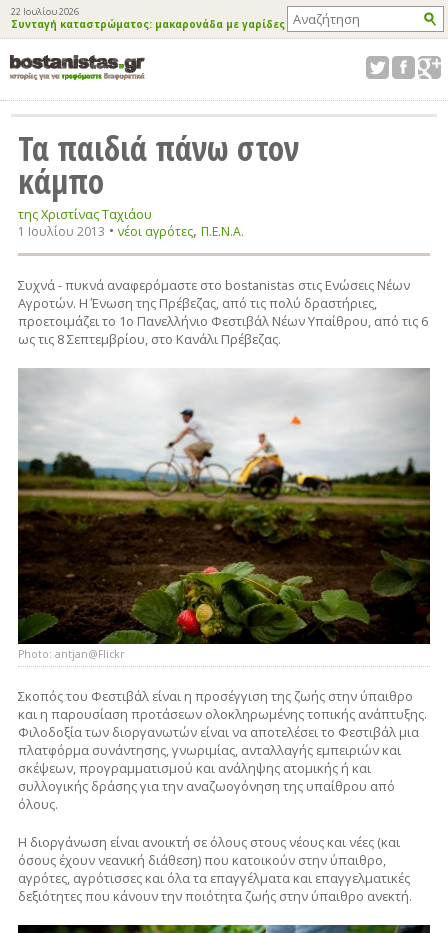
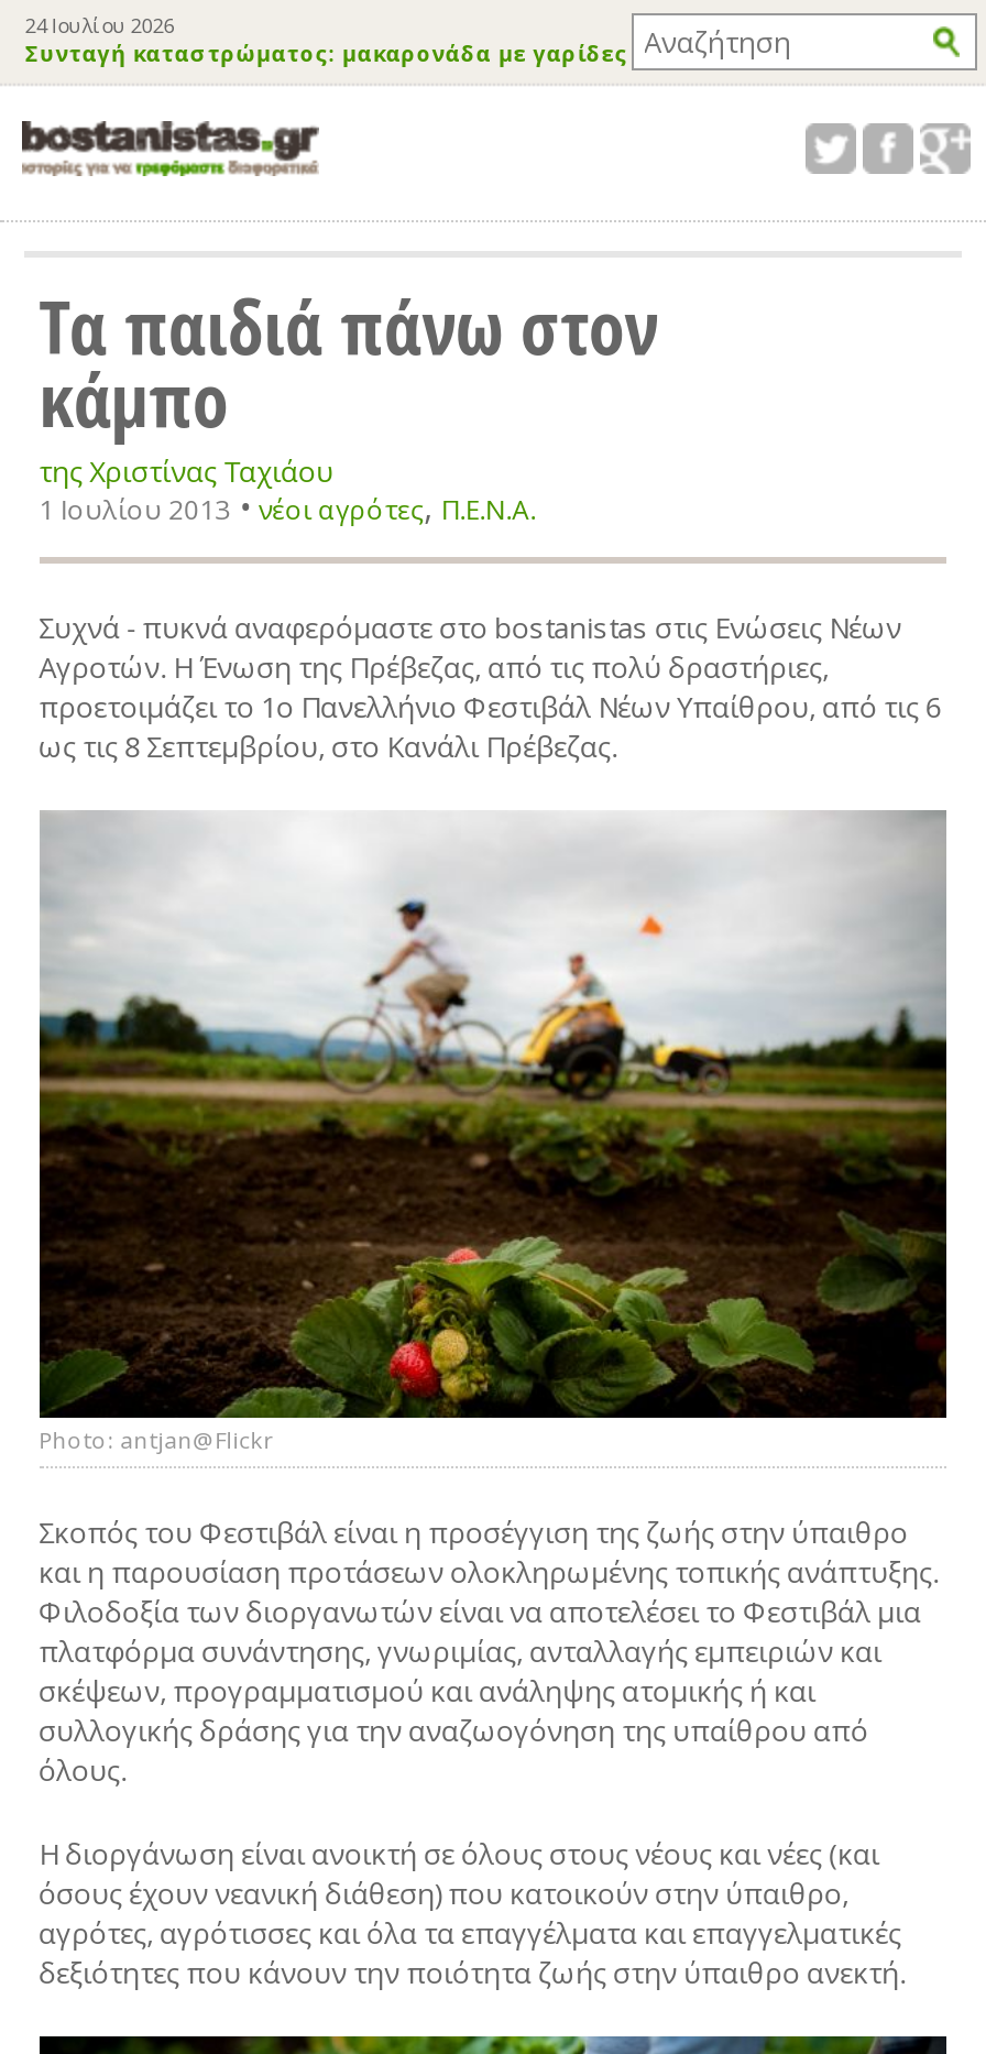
- 22 Ιουλίου 2026
+ 24 Ιουλίου 2026
